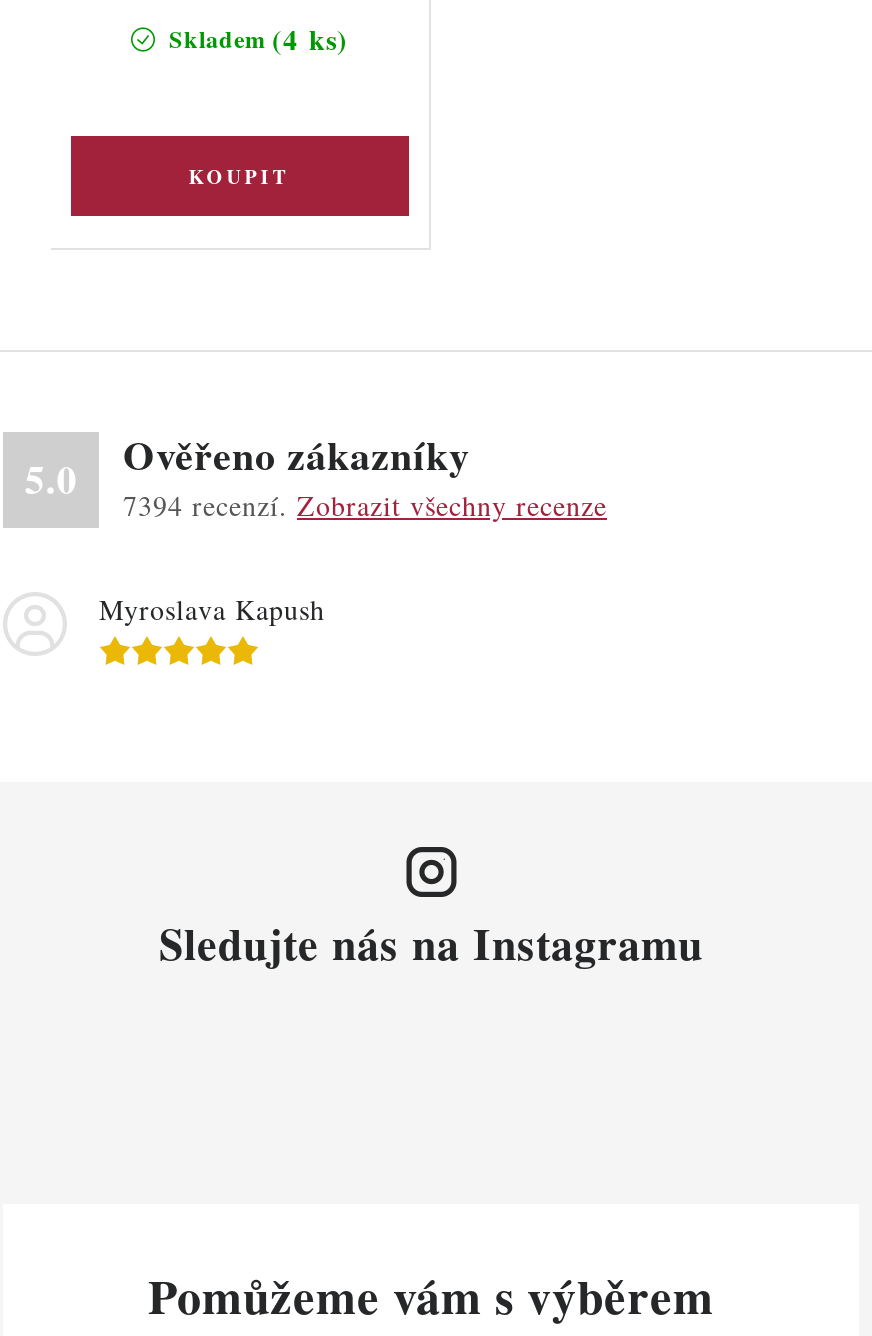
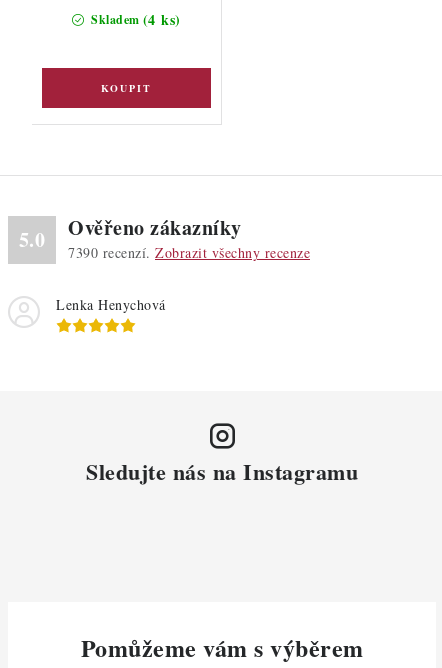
- 7394 recenzí. Zobrazit všechny recenze
+ 7390 recenzí. Zobrazit všechny recenze

- Myroslava Kapush
+ Lenka Henychová
